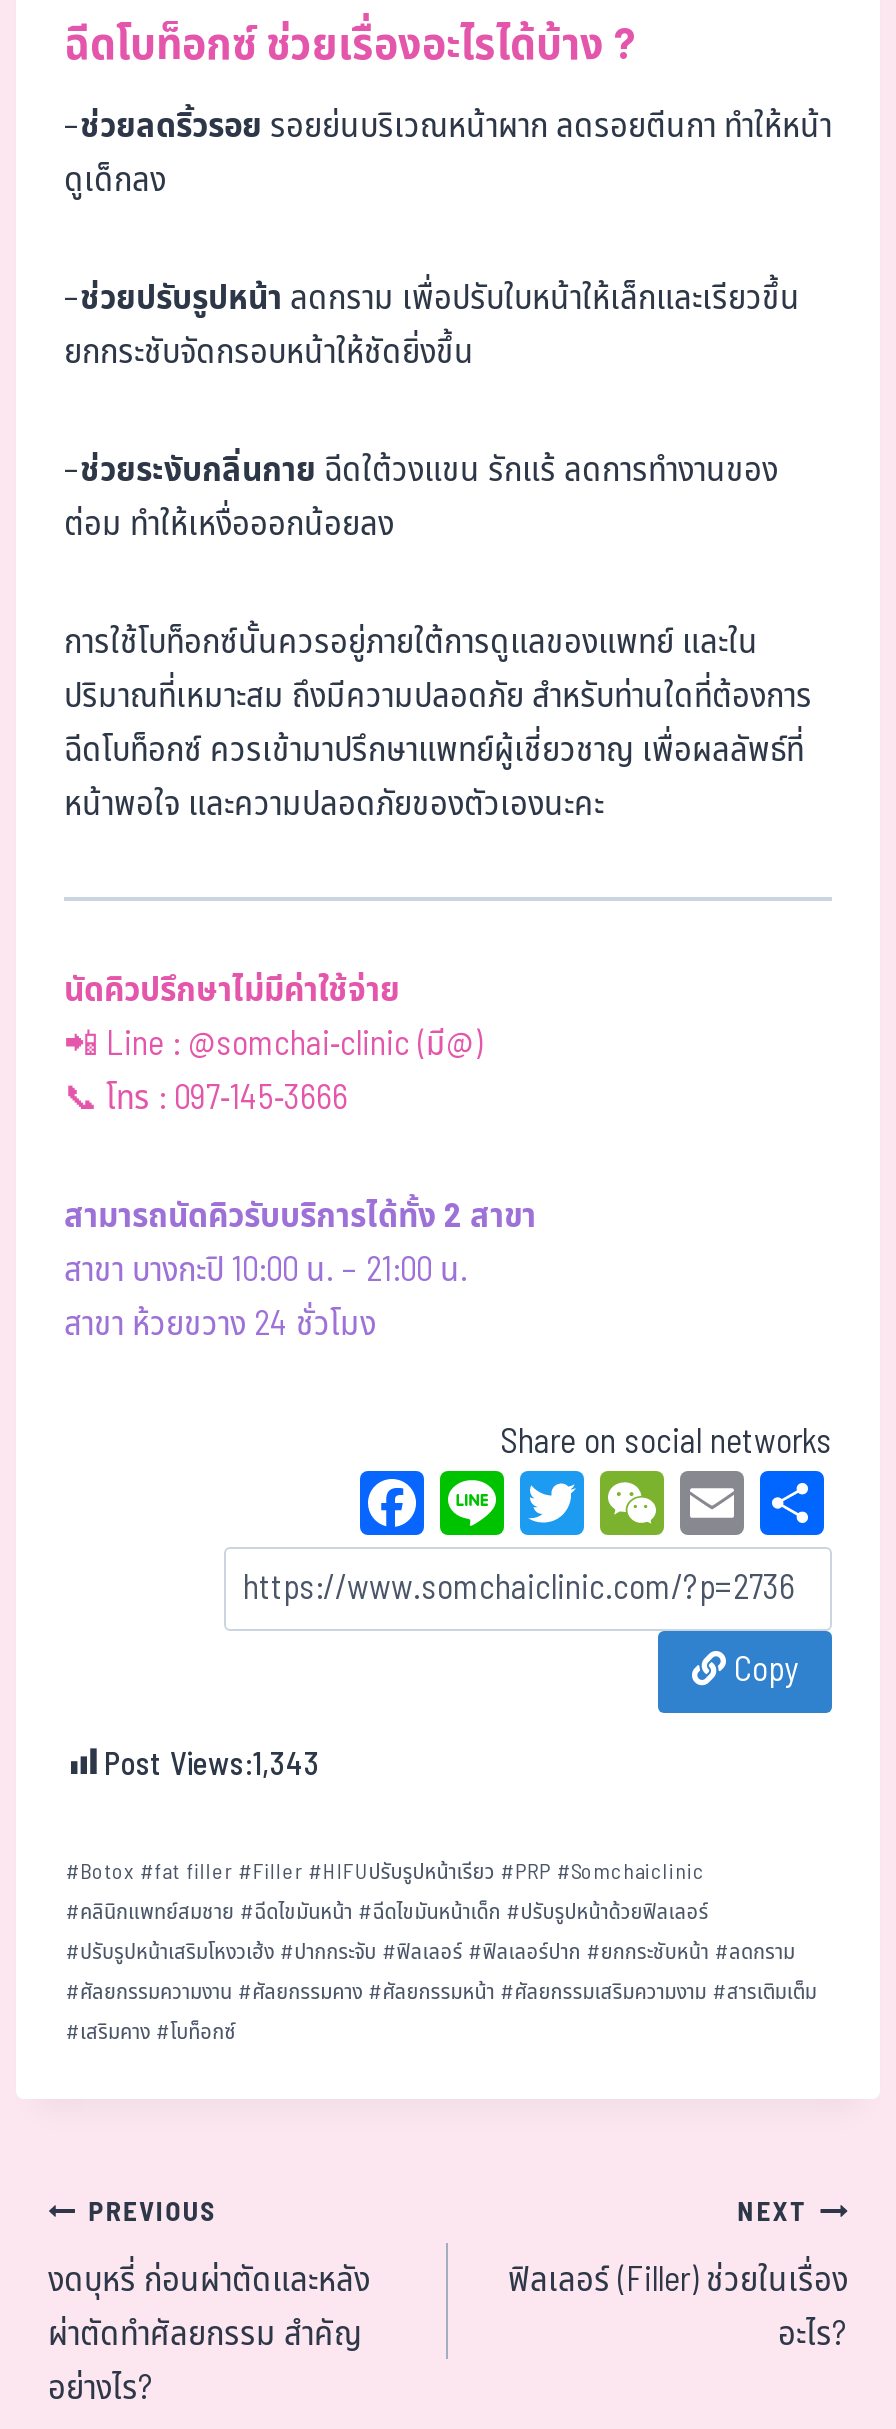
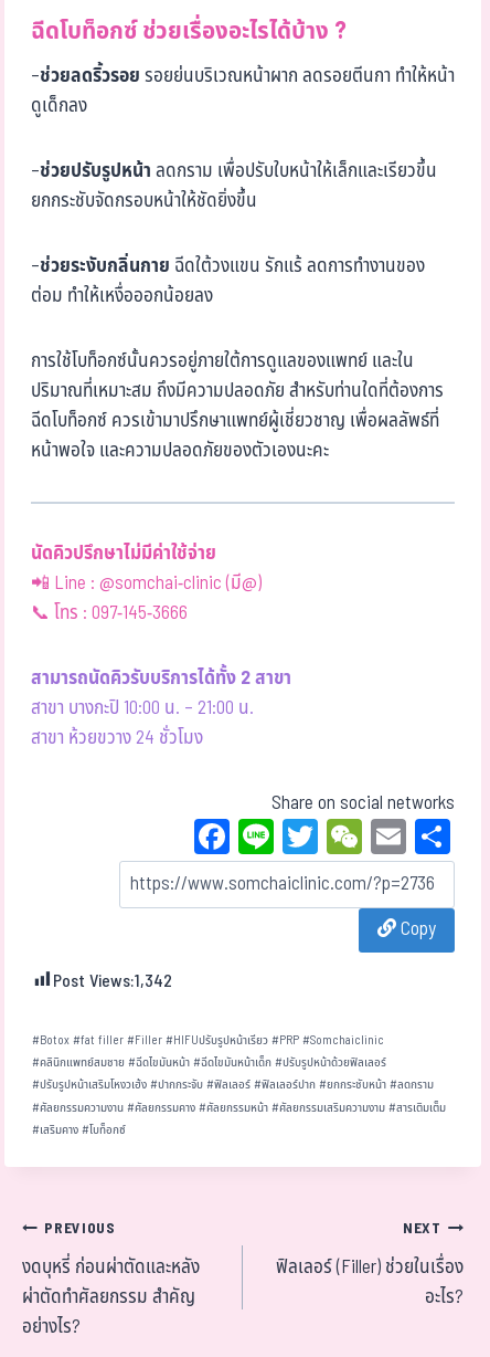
- Post Views:1,343
+ Post Views:1,342
